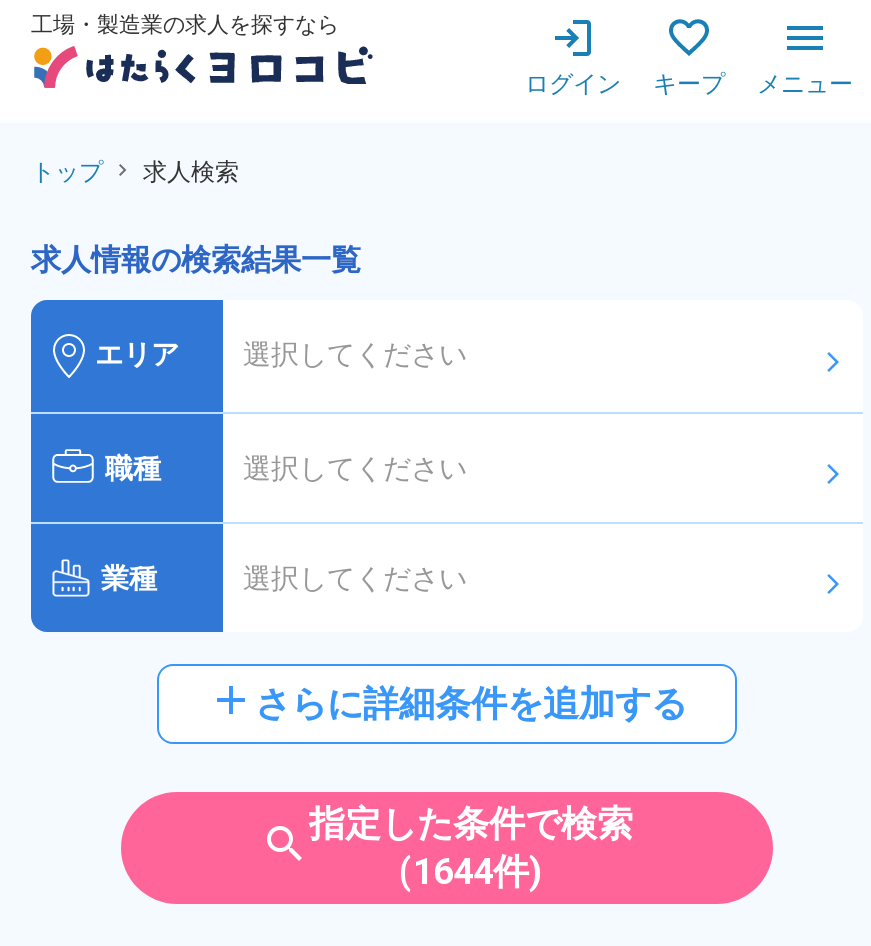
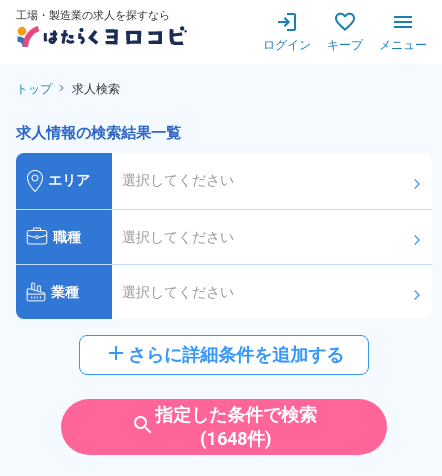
- (1644件)
+ (1648件)
